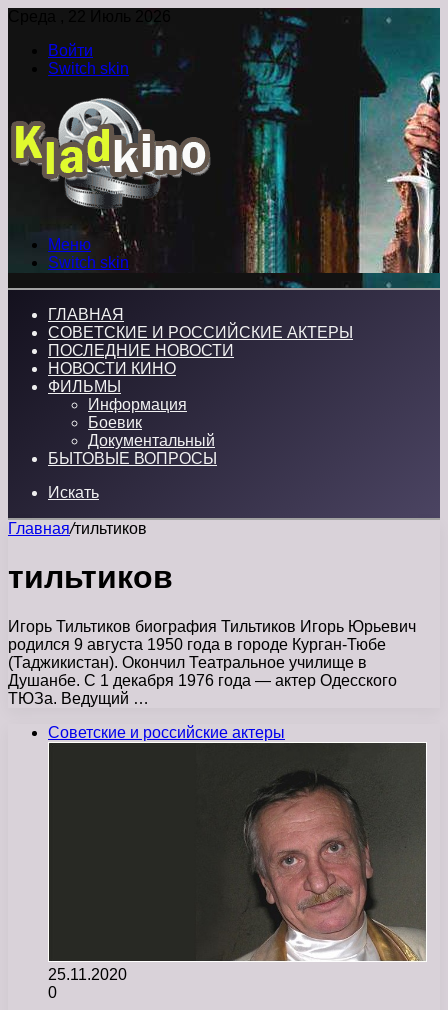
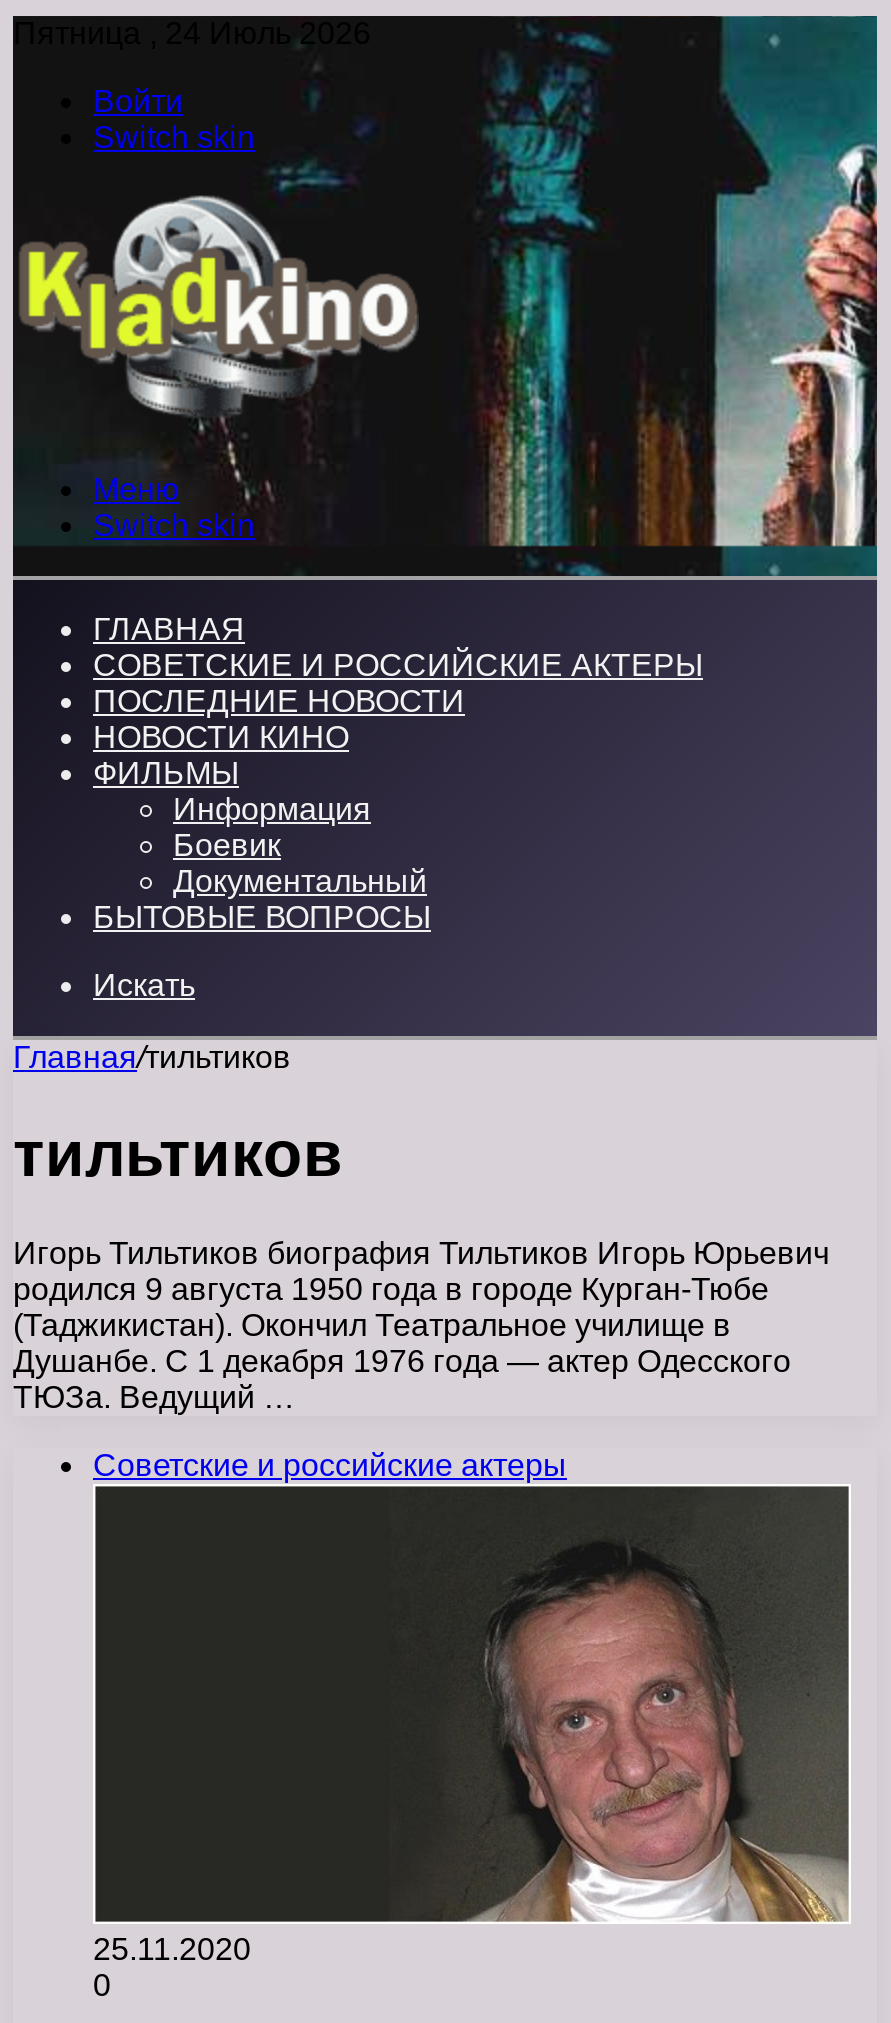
- Среда , 22 Июль 2026
+ Пятница , 24 Июль 2026
